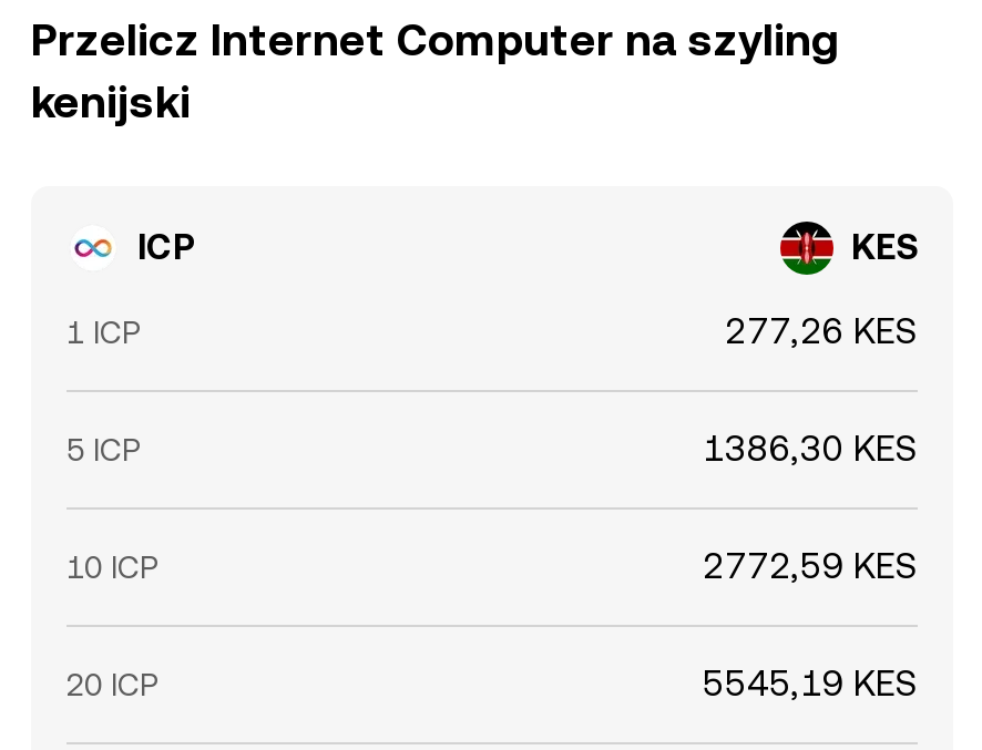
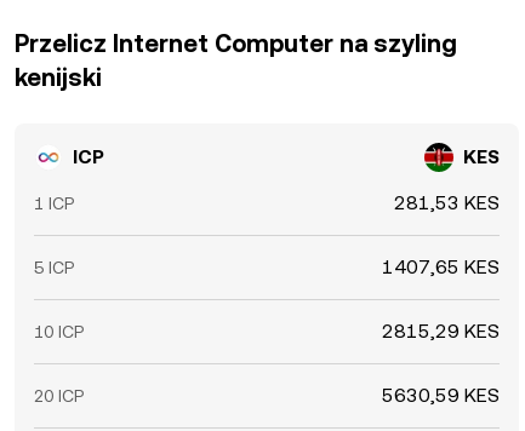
- 277,26 KES
+ 281,53 KES

- 1386,30 KES
+ 1407,65 KES

- 2772,59 KES
+ 2815,29 KES

- 5545,19 KES
+ 5630,59 KES
